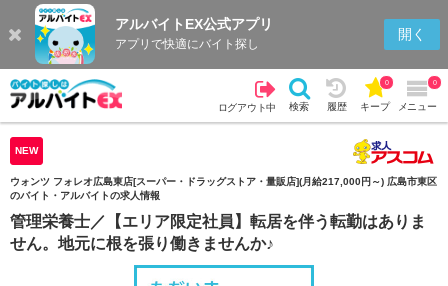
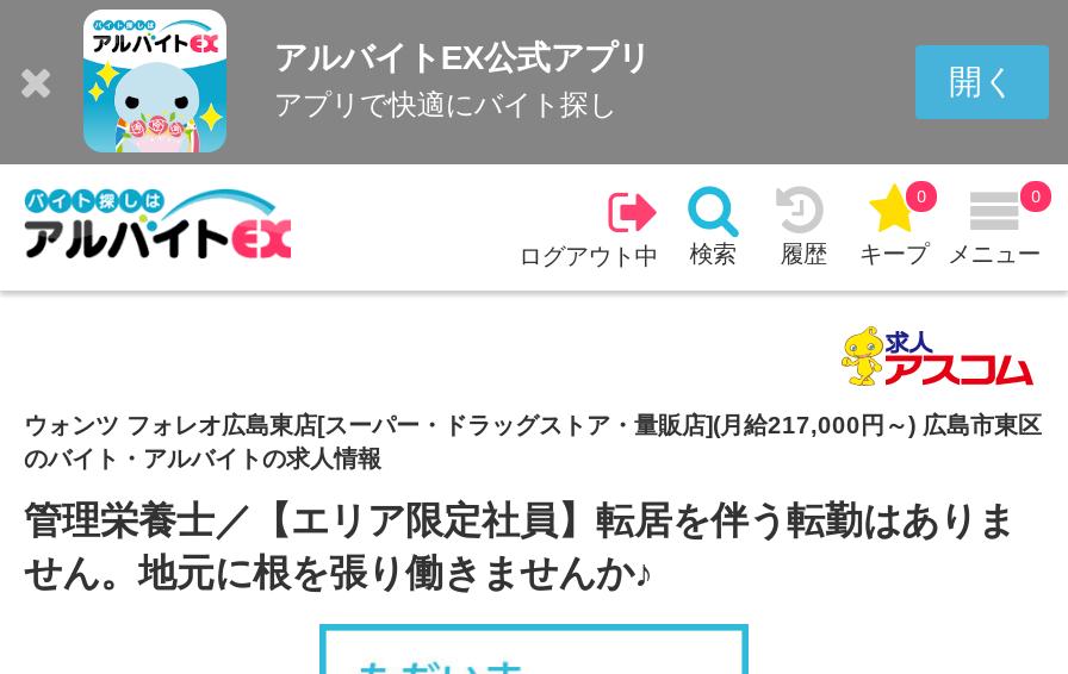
- NEW
